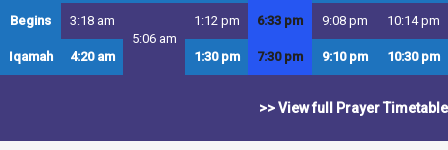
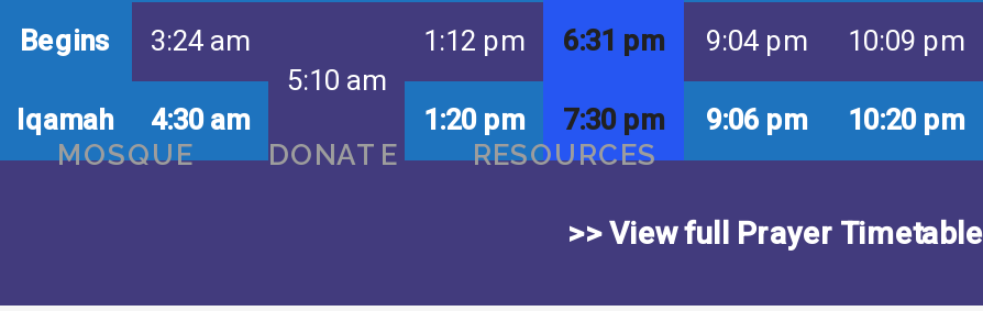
- Begins 3:18 am
+ Begins 3:24 am

- 6:33 pm
+ 6:31 pm

- 9:08 pm
+ 9:04 pm

- 10:14 pm
+ 10:09 pm

- 5:06 am
+ 5:10 am

- Iqamah 4:20 am
+ Iqamah 4:30 am

- 1:30 pm
+ 1:20 pm

- 9:10 pm
+ 9:06 pm

- 10:30 pm
+ 10:20 pm

+ MOSQUE
+ DONATE
+ RESOURCES
